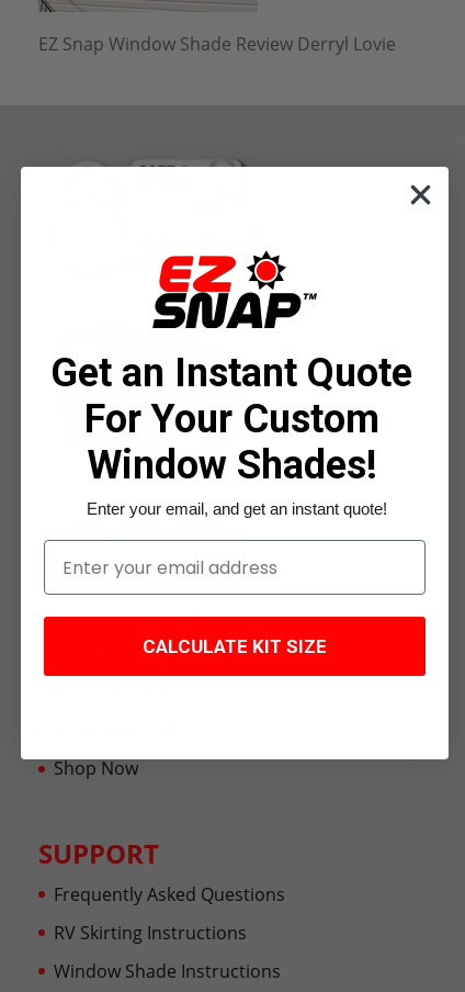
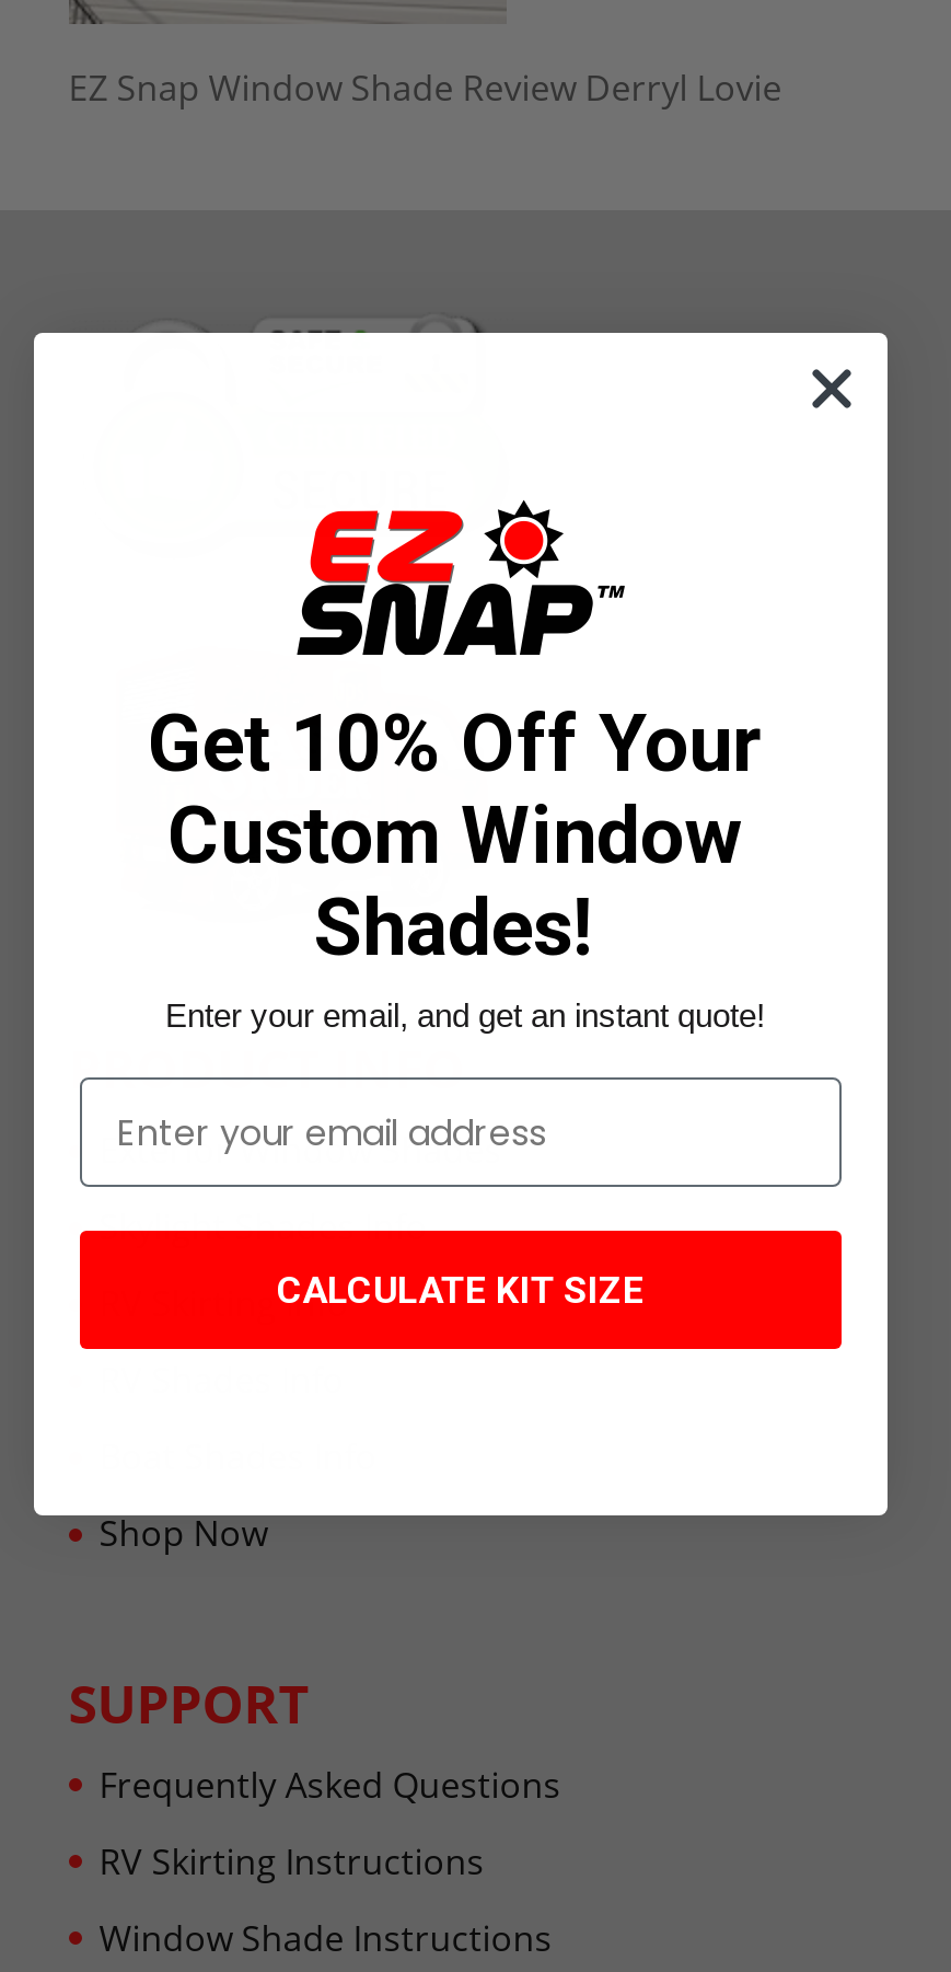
- Get an Instant Quote
- For Your Custom
- Window Shades!
+ Get 10% Off Your
+ Custom Window
+ Shades!
